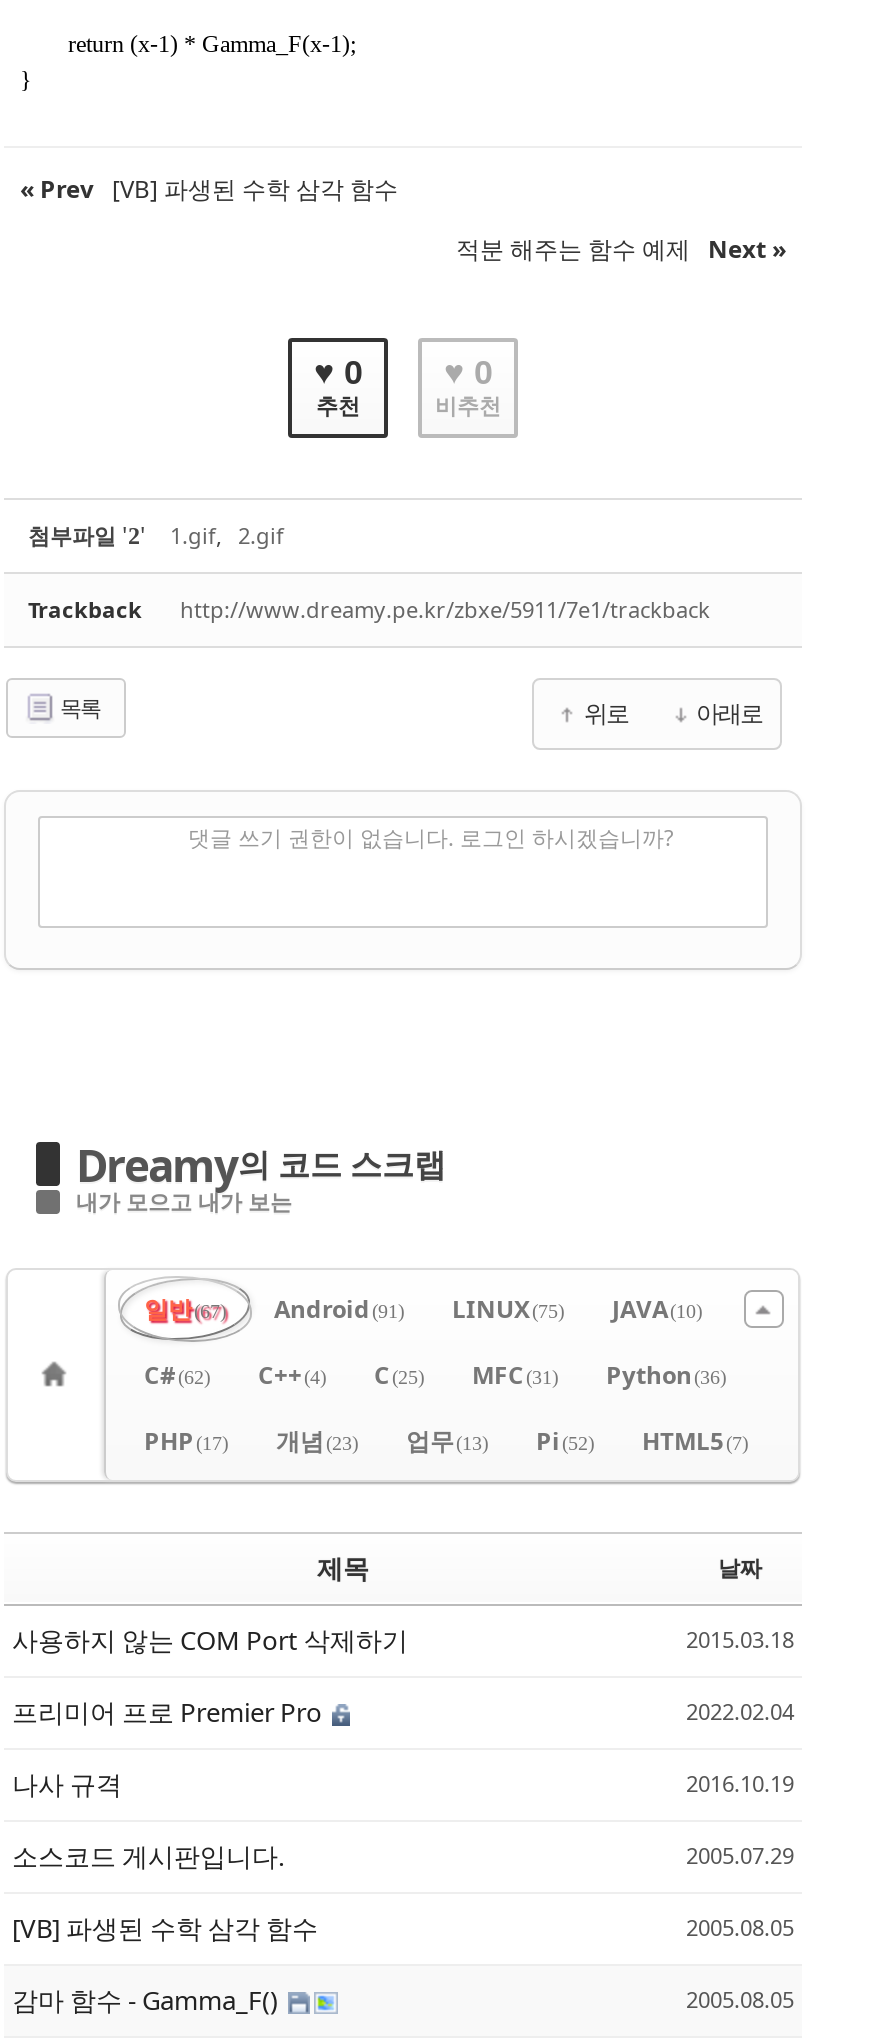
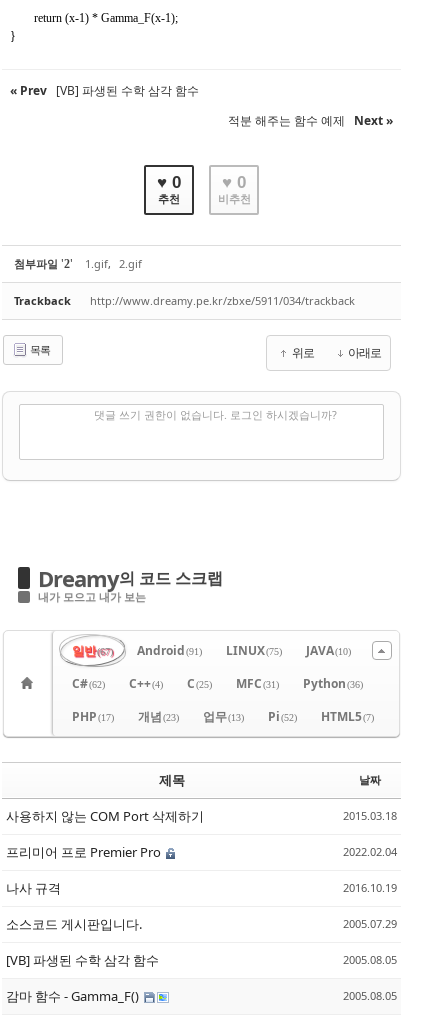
- http://www.dreamy.pe.kr/zbxe/5911/7e1/trackback
+ http://www.dreamy.pe.kr/zbxe/5911/034/trackback
